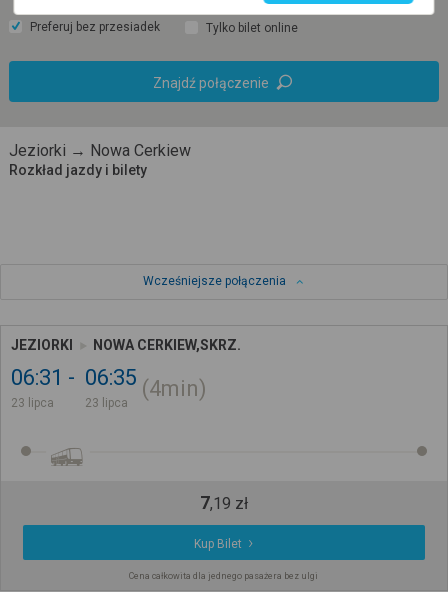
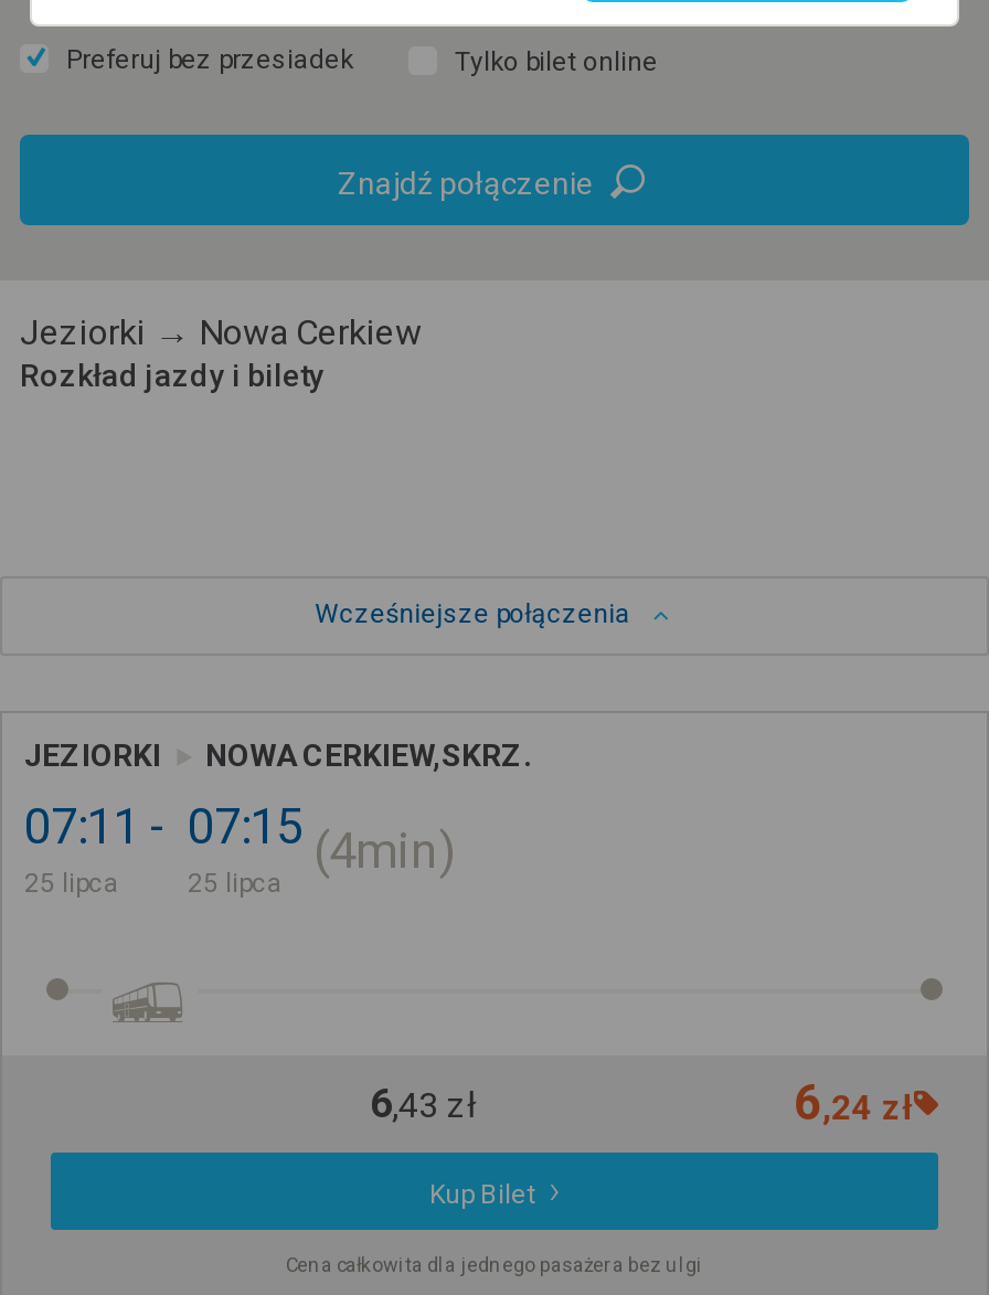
- 06:31
+ 07:11

- 06:35
+ 07:15

- 23 lipca
+ 25 lipca

- 23 lipca
+ 25 lipca

- 7,19 zł
+ 6,43 zł
+ 6,24 zł
